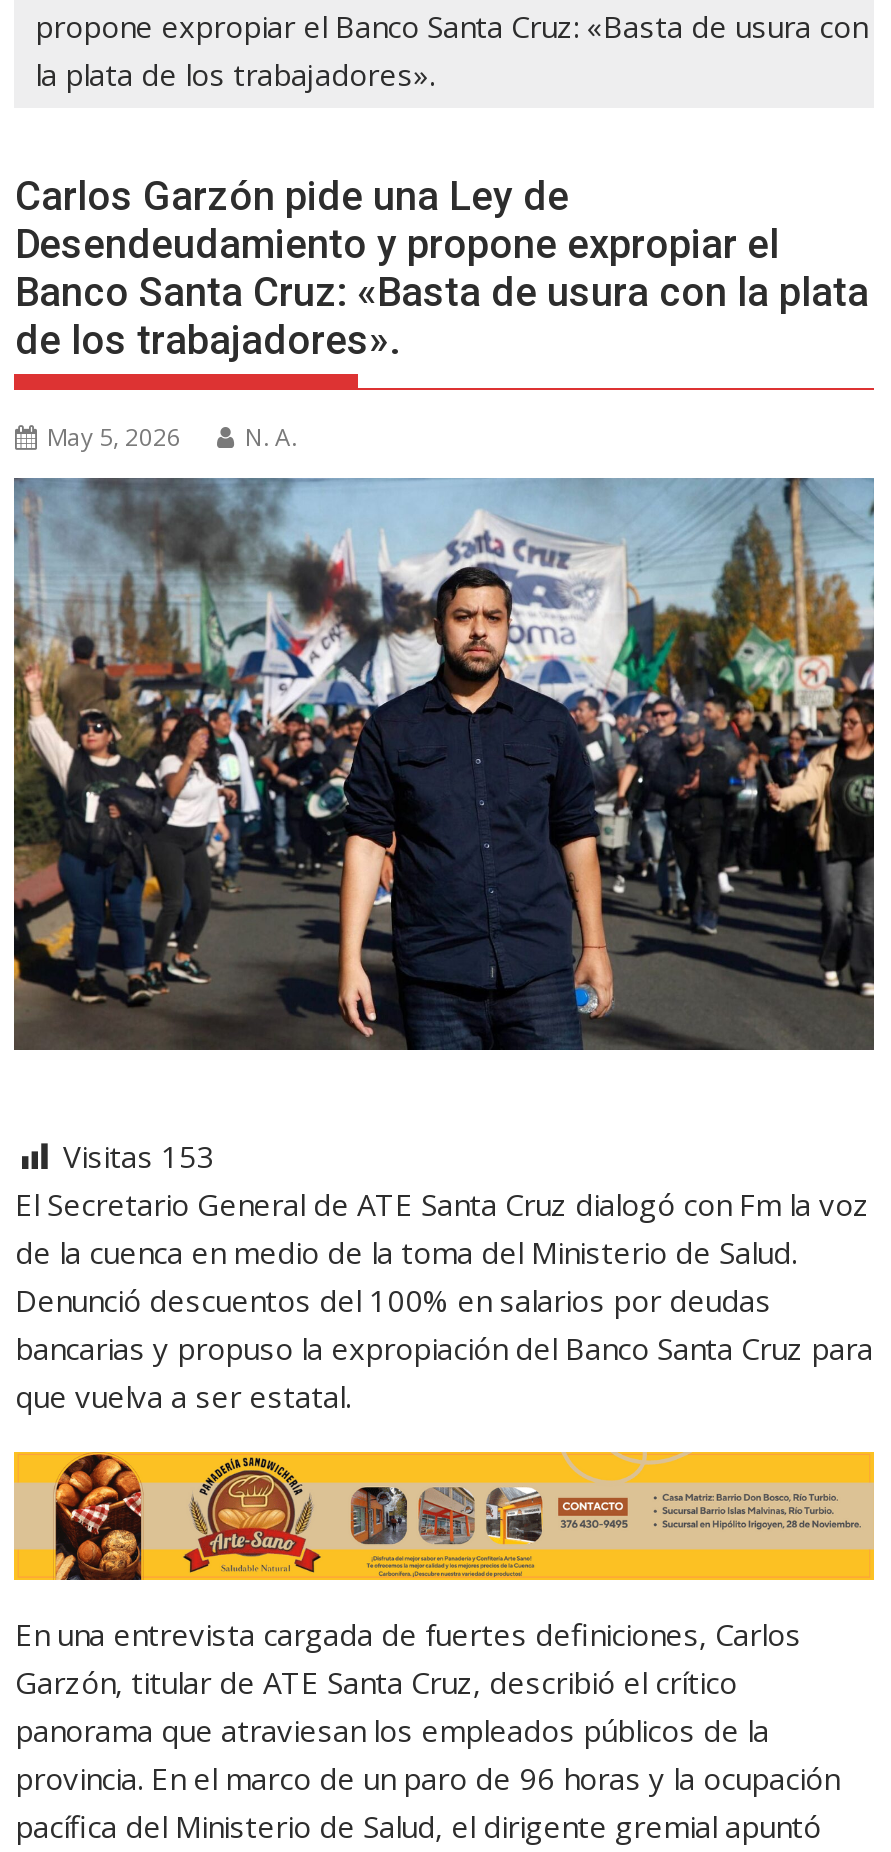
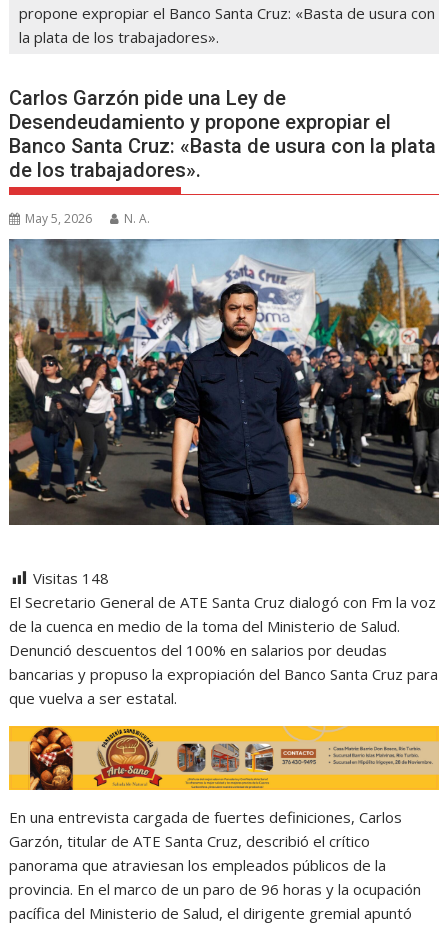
- Visitas 153
+ Visitas 148
